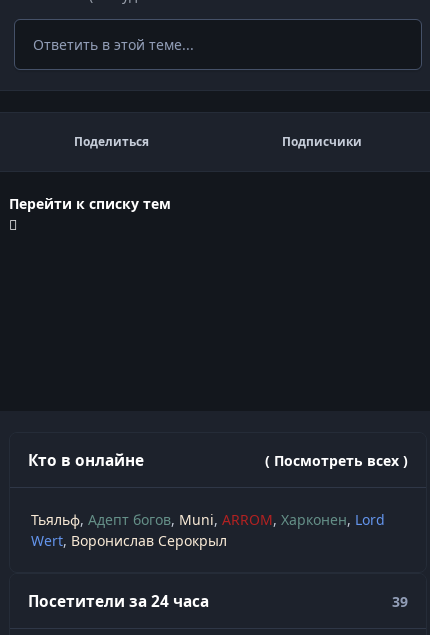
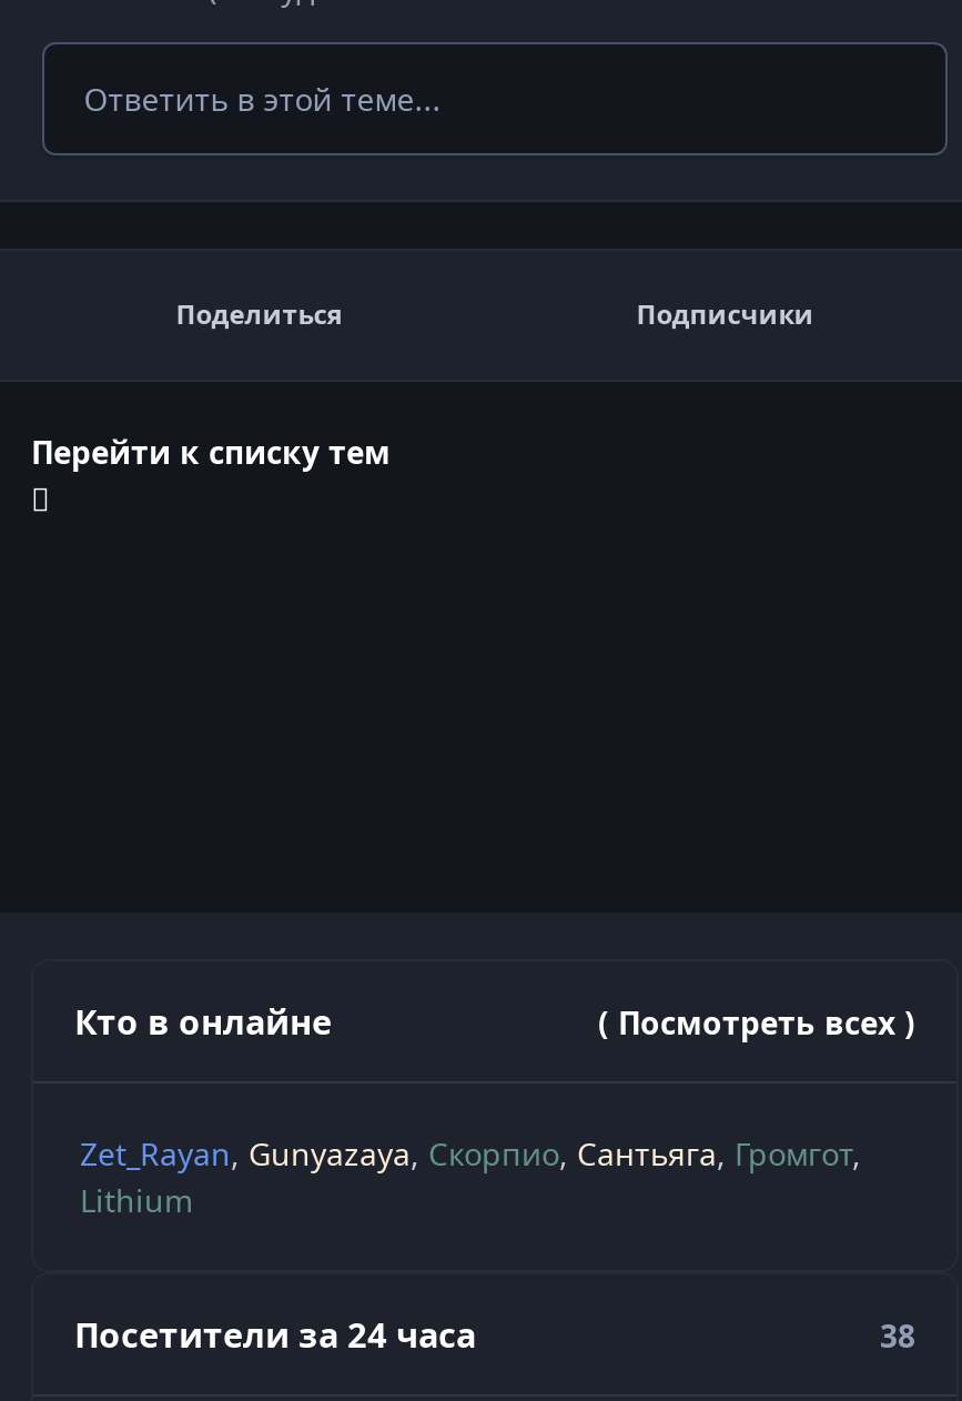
- Тьяльф Адепт богов Muni ARROM Харконен Lord
- Wert Воронислав Серокрыл
+ Zet_Rayan Gunyazaya Скорпио Сантьяга Громгот
+ Lithium

- 39
+ 38
